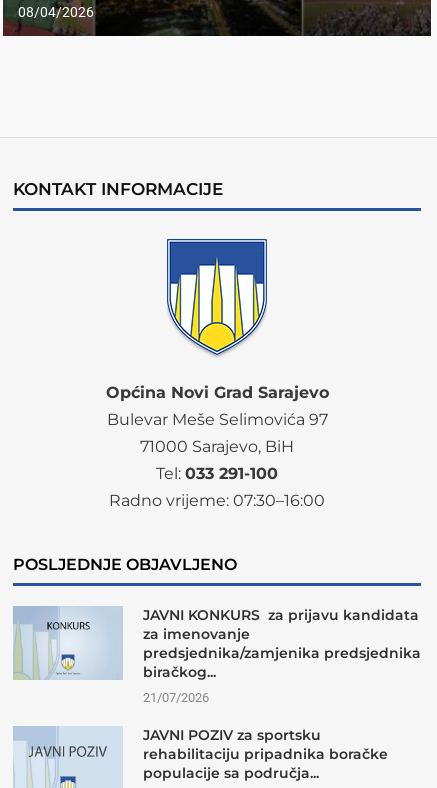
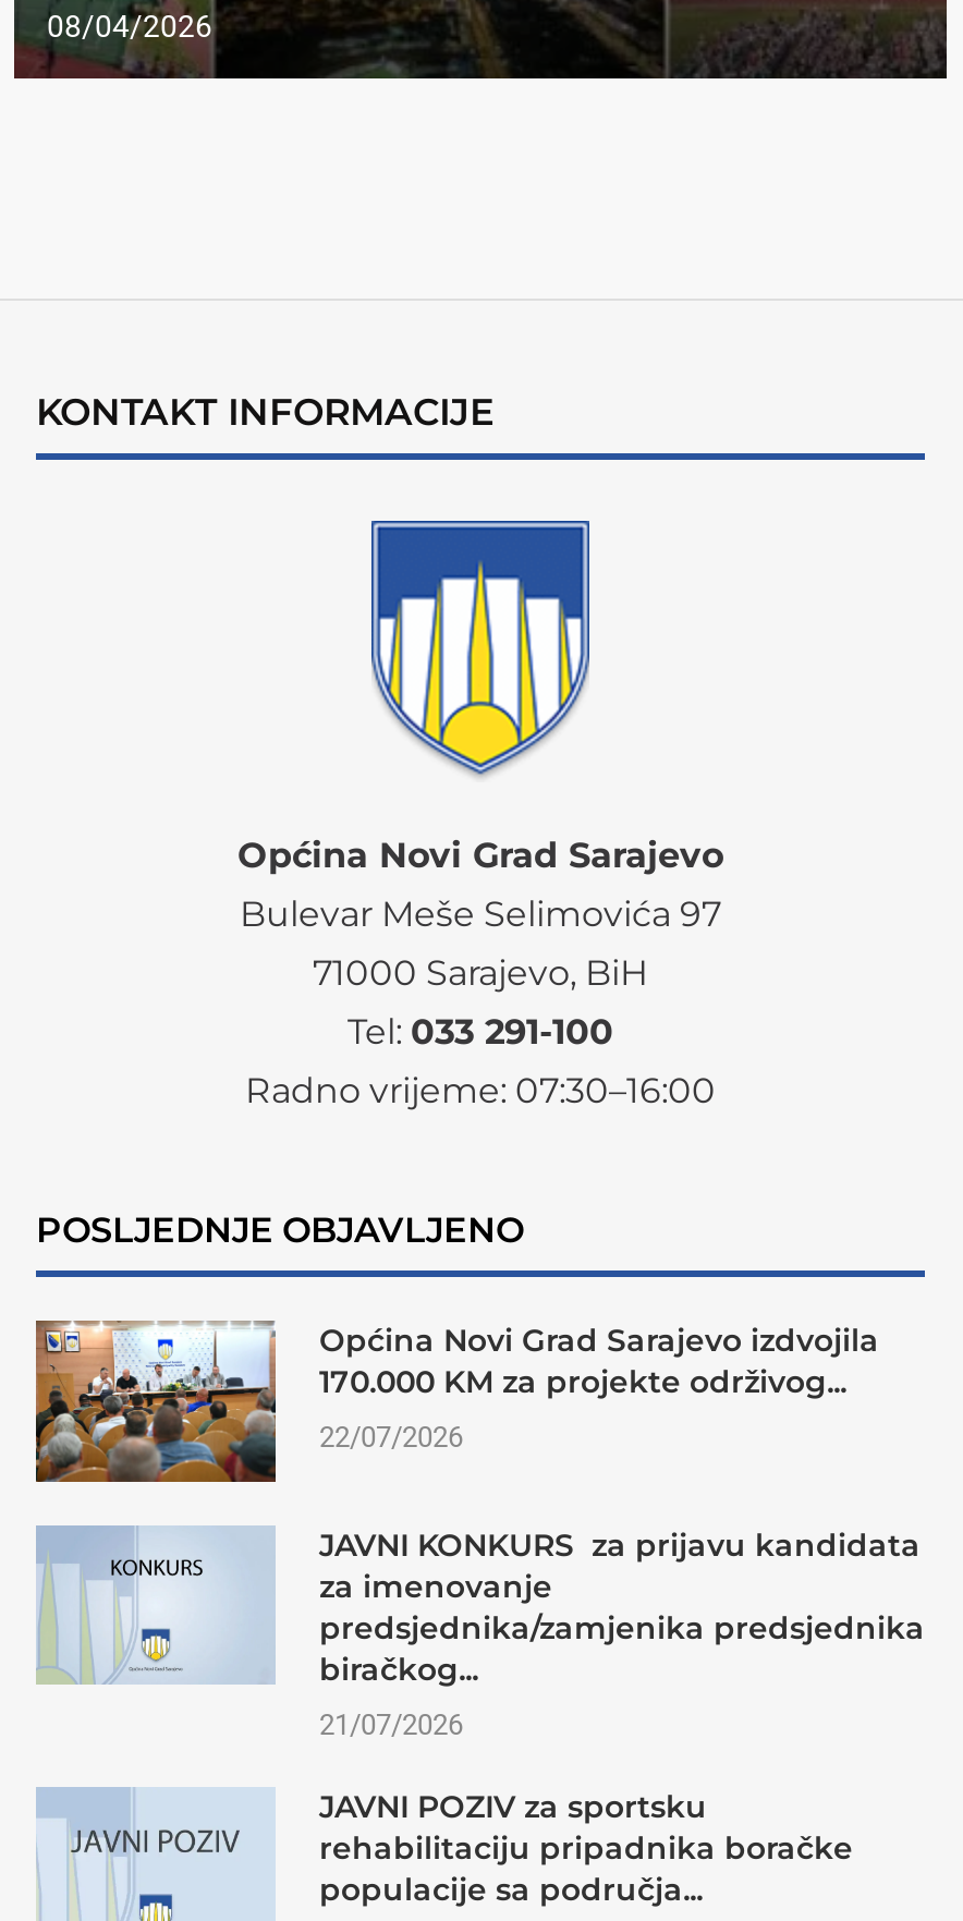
+ [image]
+ Općina Novi Grad Sarajevo izdvojila
+ 170.000 KM za projekte održivog...
+ 22/07/2026
